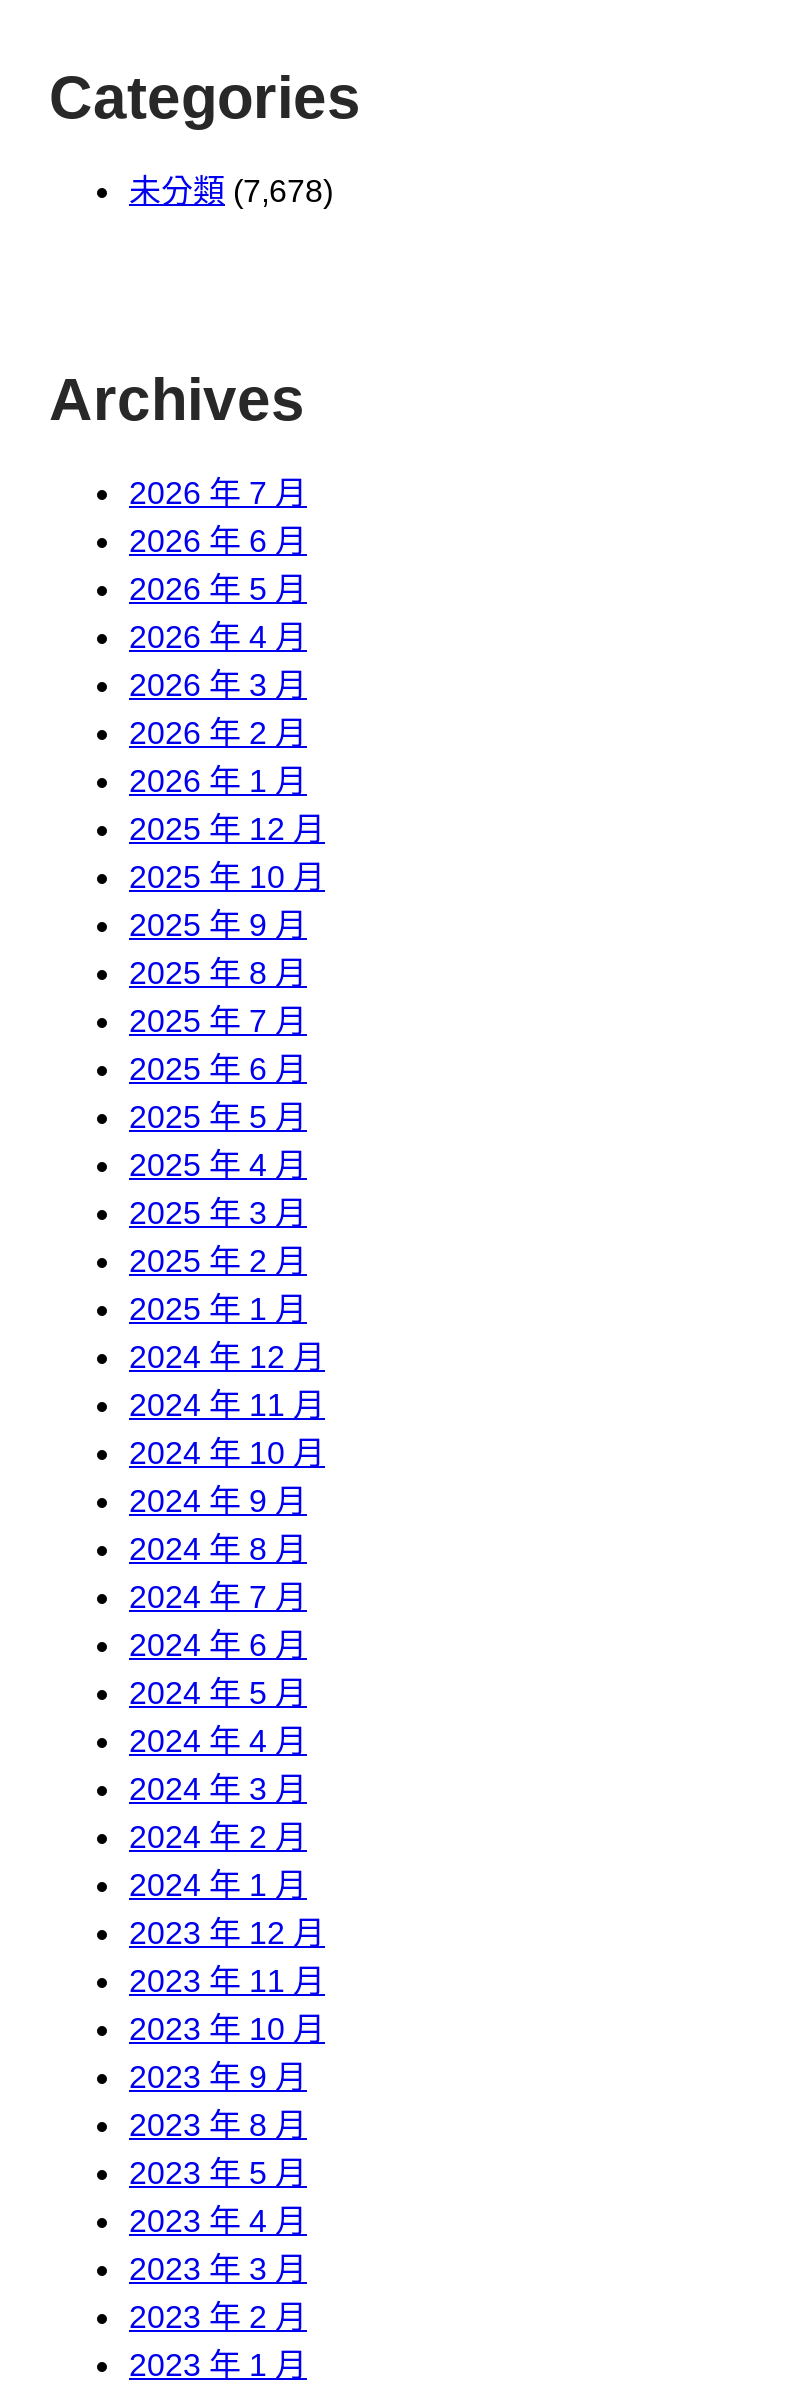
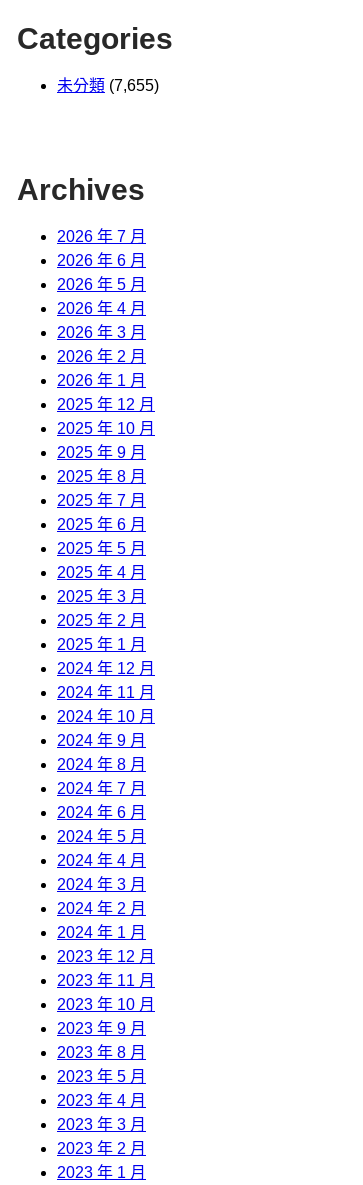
- 未分類(7,678)
+ 未分類(7,655)
